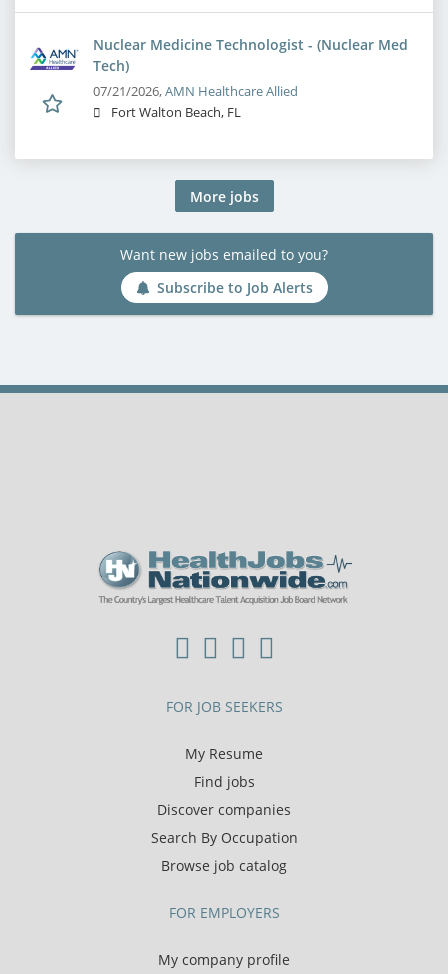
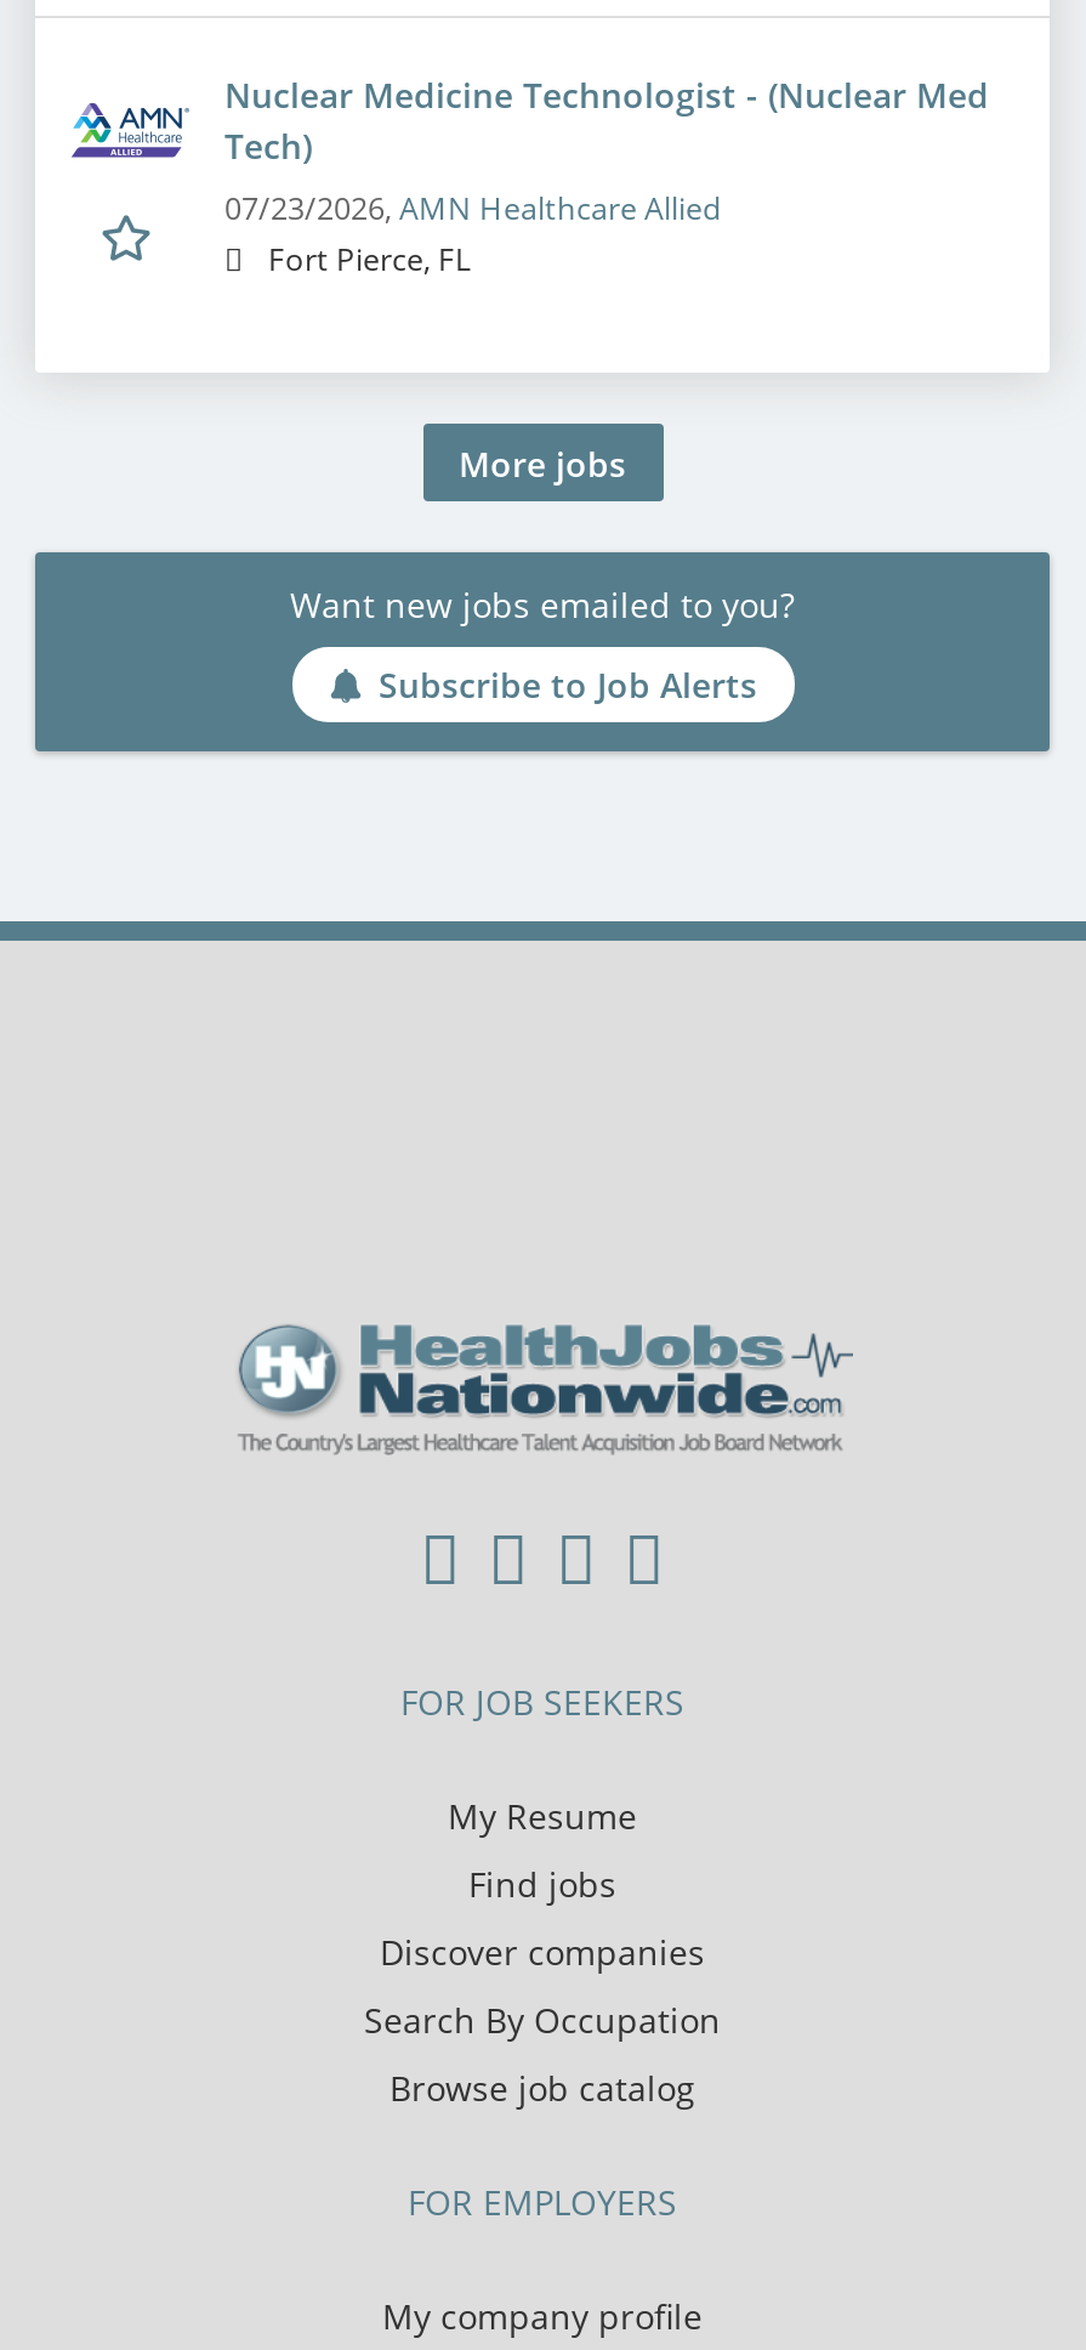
- 07/21/2026, AMN Healthcare Allied
- Fort Walton Beach, FL
+ 07/23/2026, AMN Healthcare Allied
+ Fort Pierce, FL
